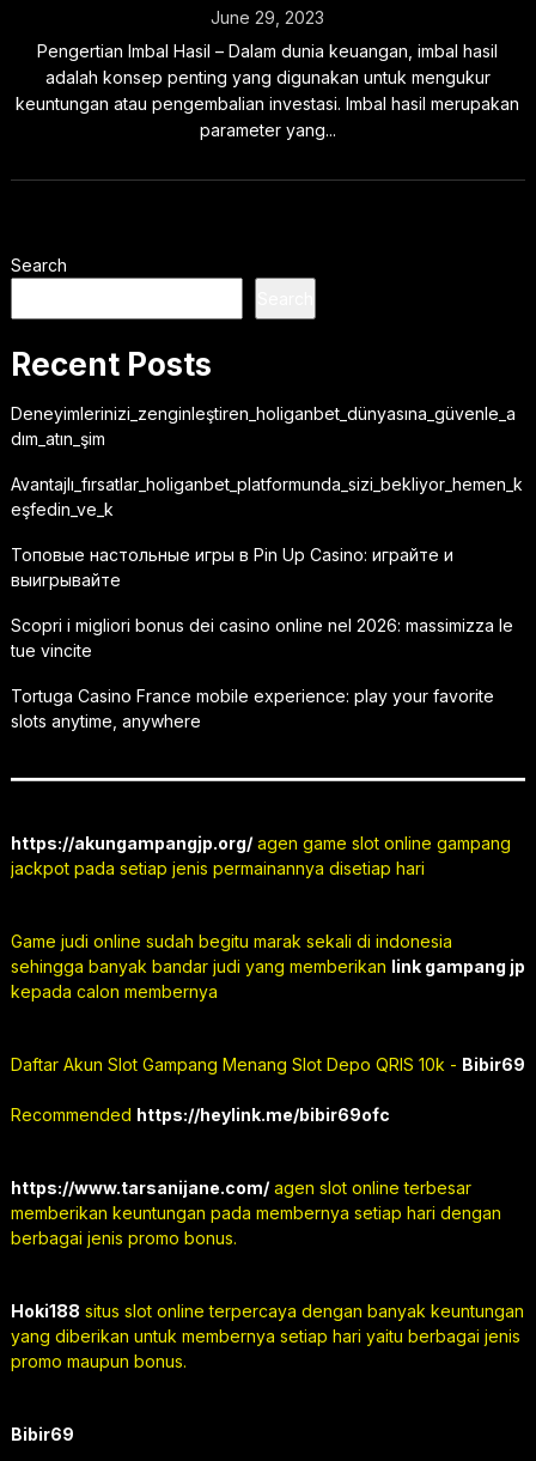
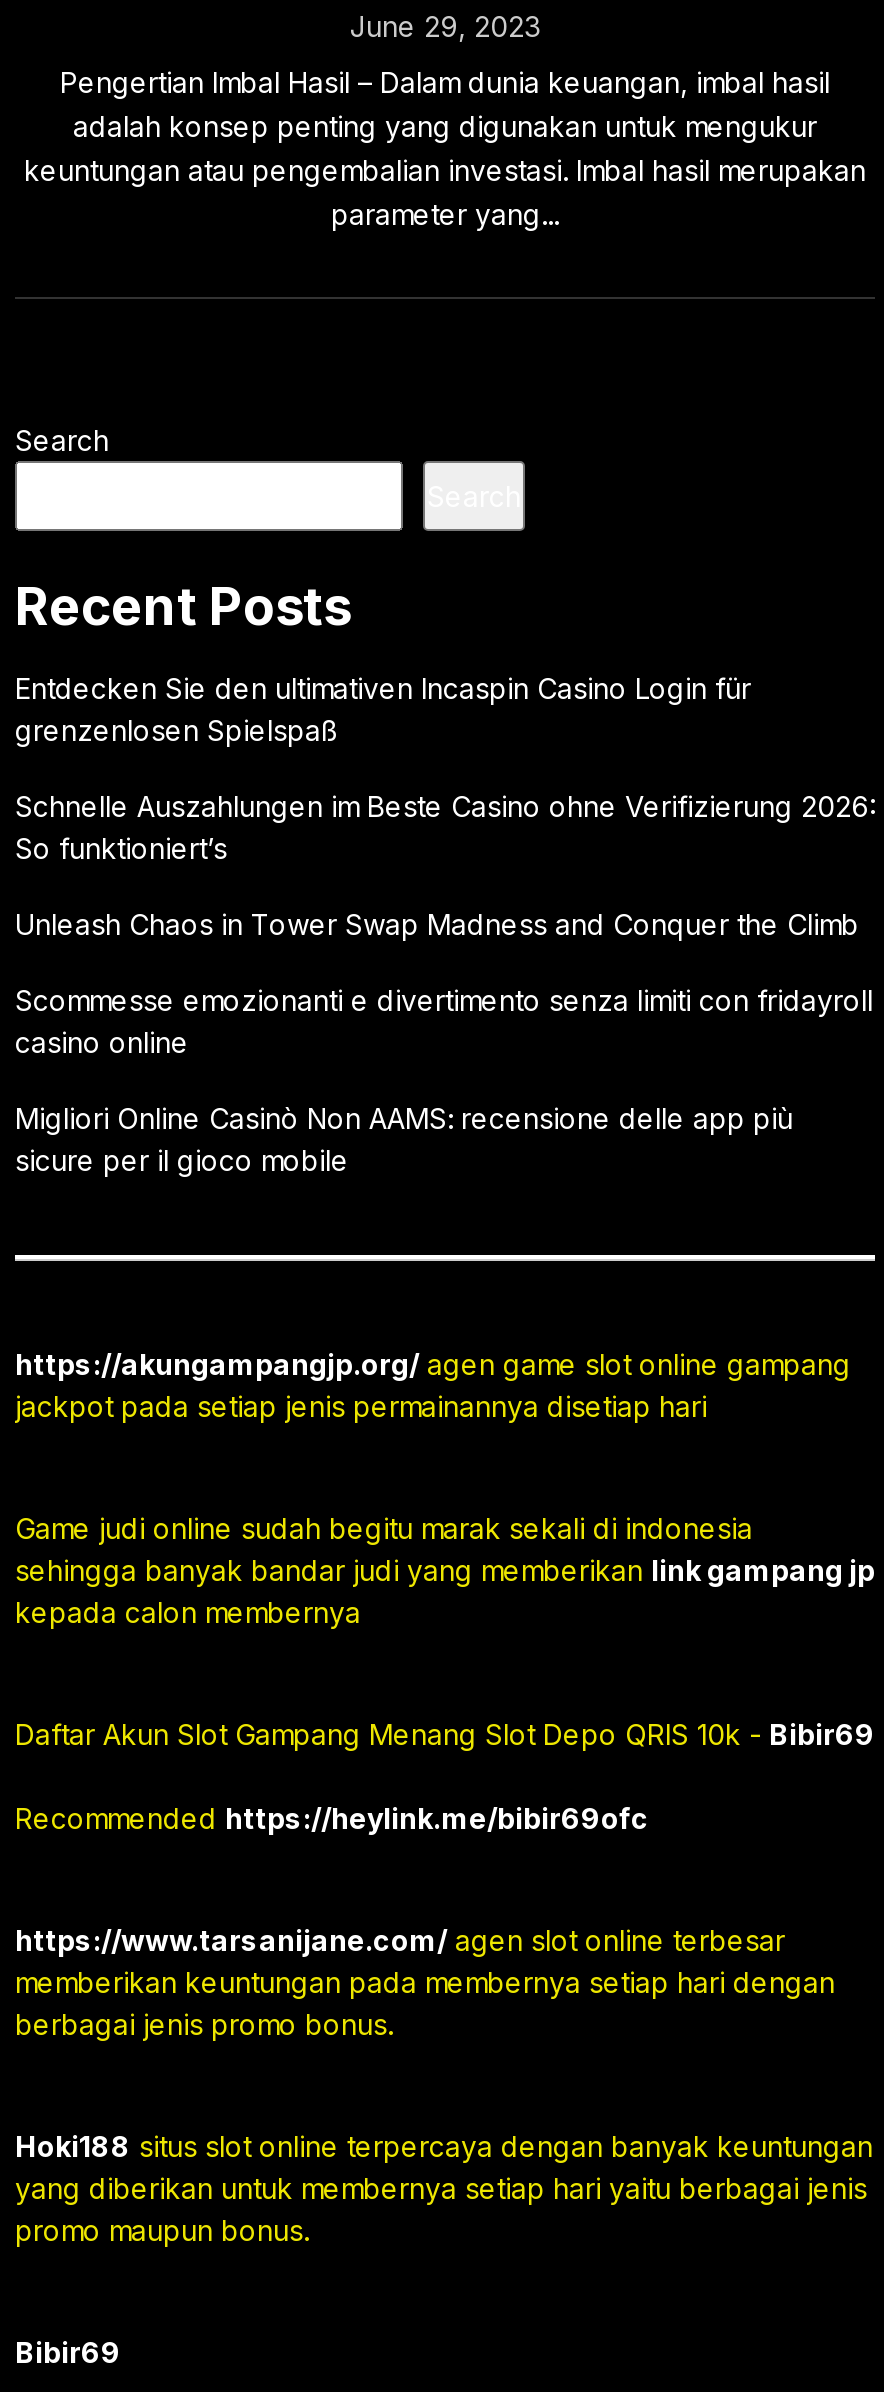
- Deneyimlerinizi_zenginleştiren_holiganbet_dünyasına_güvenle_a
- dım_atın_şim
+ Entdecken Sie den ultimativen Incaspin Casino Login für
+ grenzenlosen Spielspaß

- Avantajlı_fırsatlar_holiganbet_platformunda_sizi_bekliyor_hemen_k
- eşfedin_ve_k
+ Schnelle Auszahlungen im Beste Casino ohne Verifizierung 2026:
+ So funktioniert’s

- Топовые настольные игры в Pin Up Casino: играйте и
- выигрывайте
+ Unleash Chaos in Tower Swap Madness and Conquer the Climb

- Scopri i migliori bonus dei casino online nel 2026: massimizza le
- tue vincite
+ Scommesse emozionanti e divertimento senza limiti con fridayroll
+ casino online

- Tortuga Casino France mobile experience: play your favorite
- slots anytime, anywhere
+ Migliori Online Casinò Non AAMS: recensione delle app più
+ sicure per il gioco mobile
